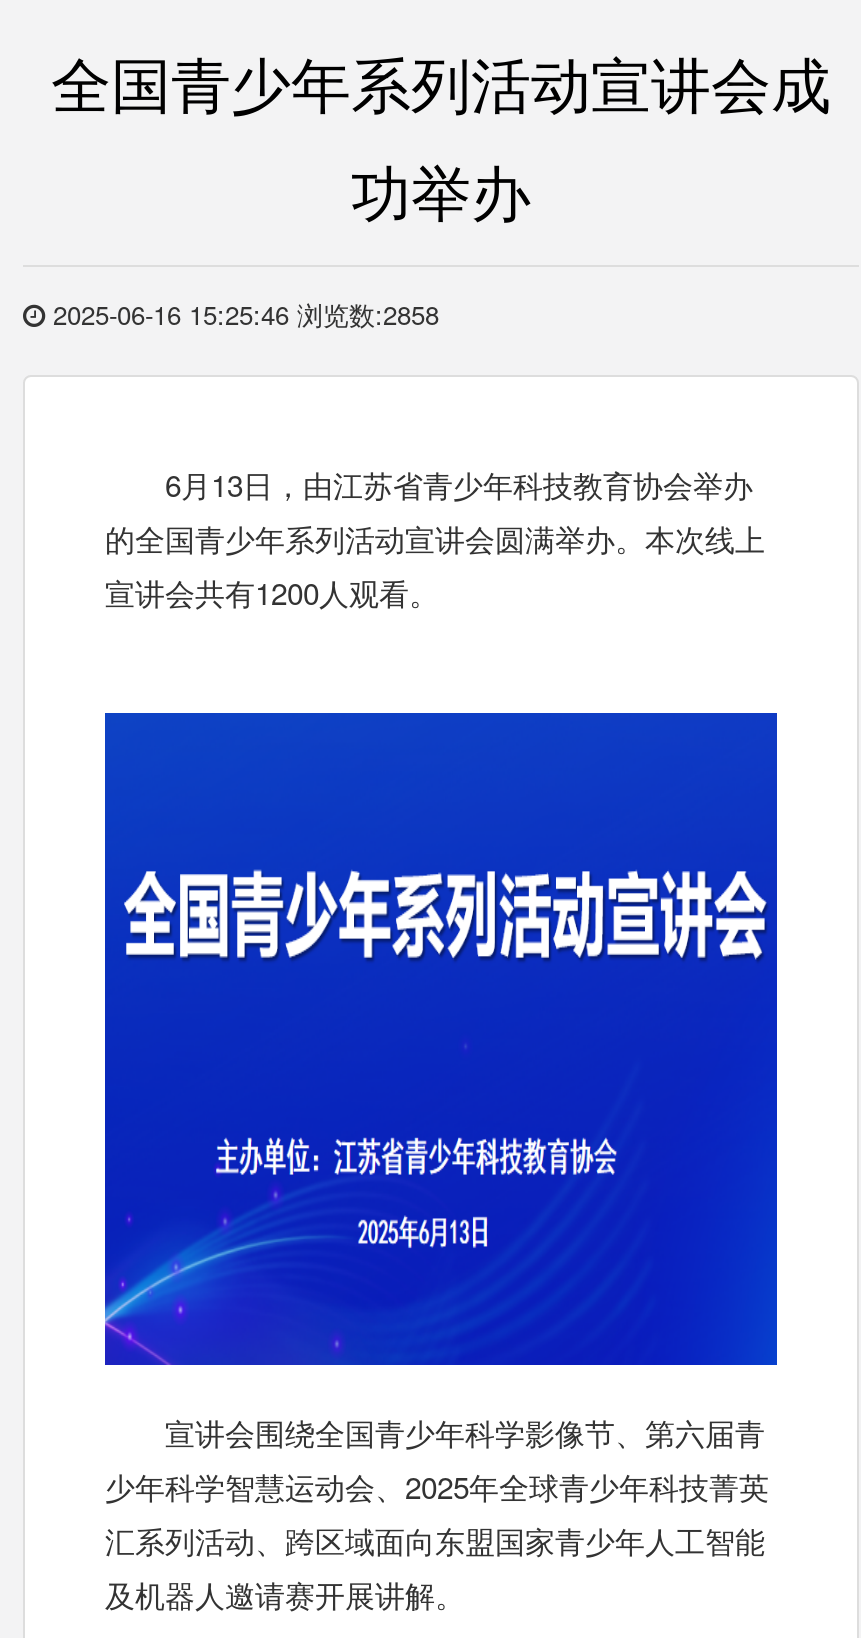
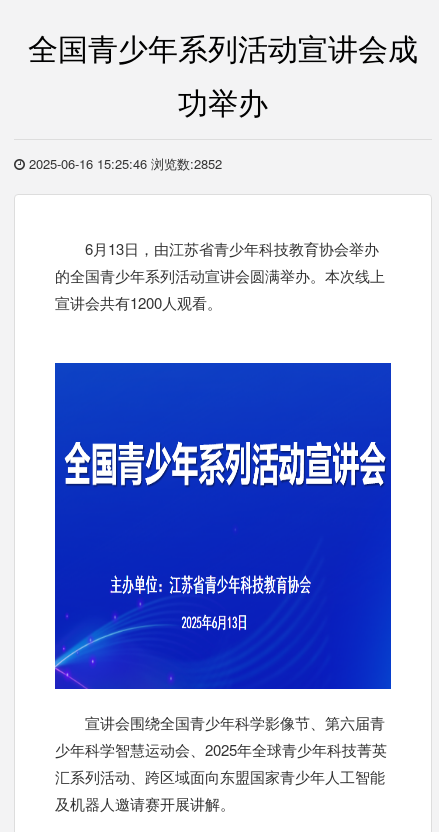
- 2025-06-16 15:25:46 浏览数:2858
+ 2025-06-16 15:25:46 浏览数:2852
